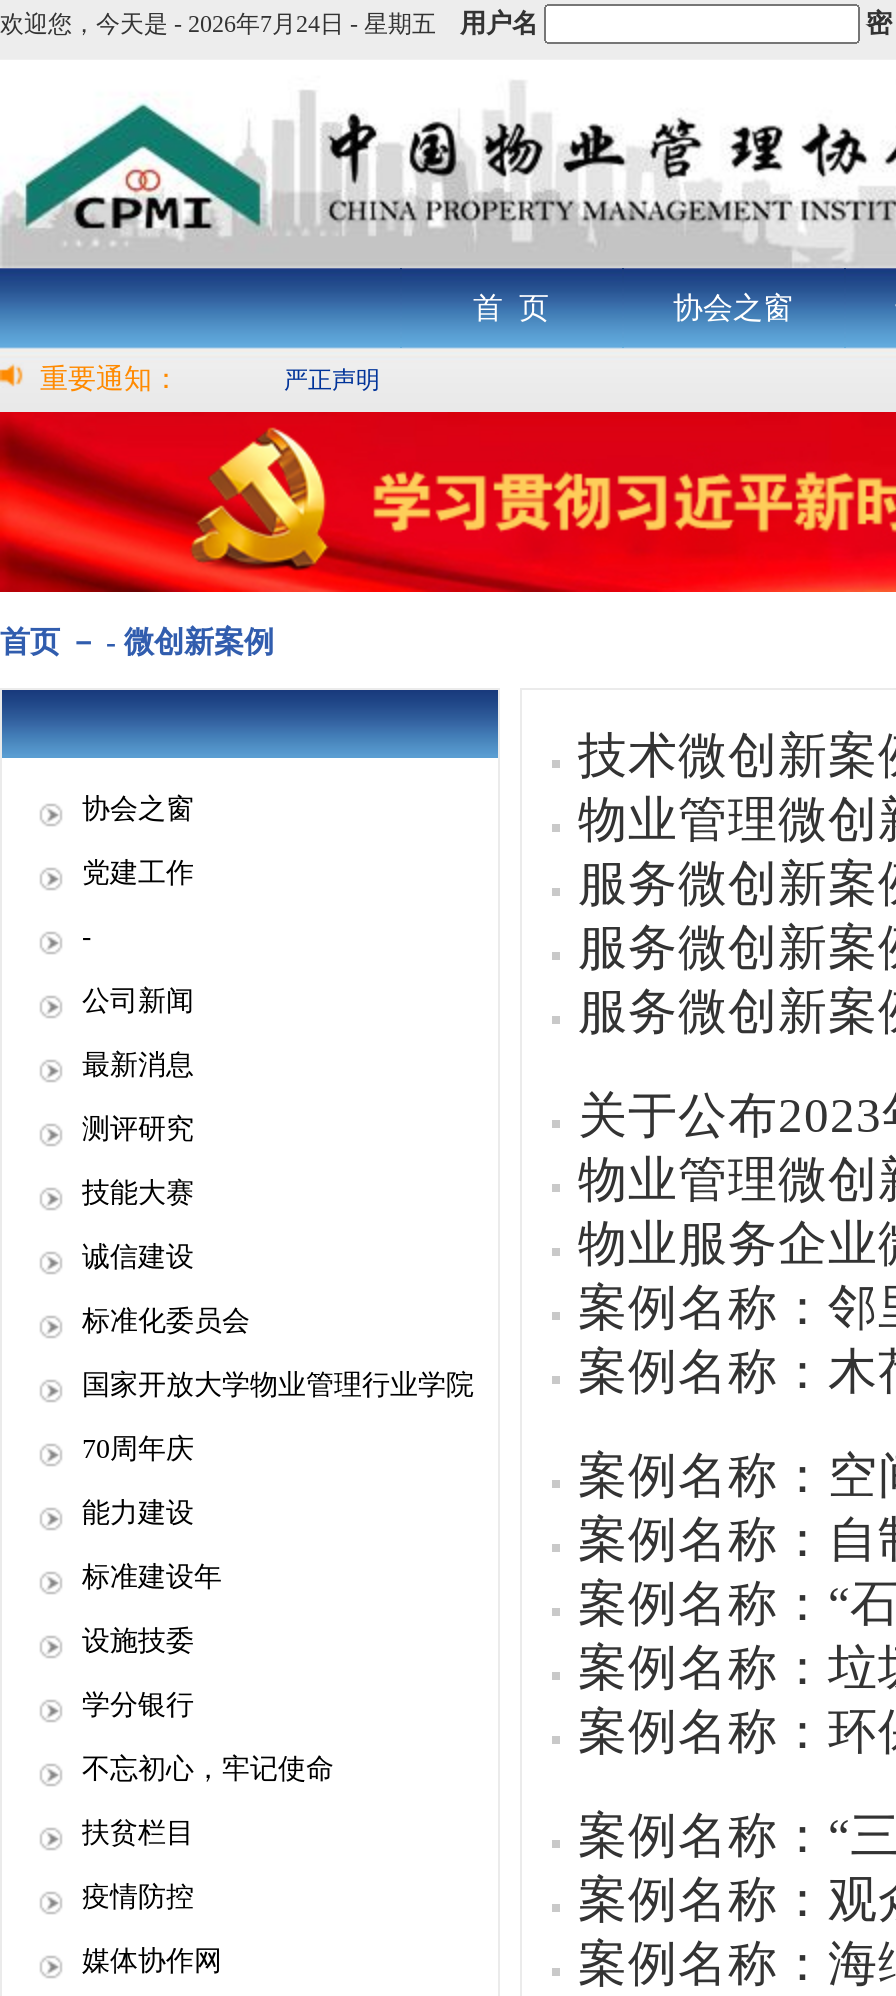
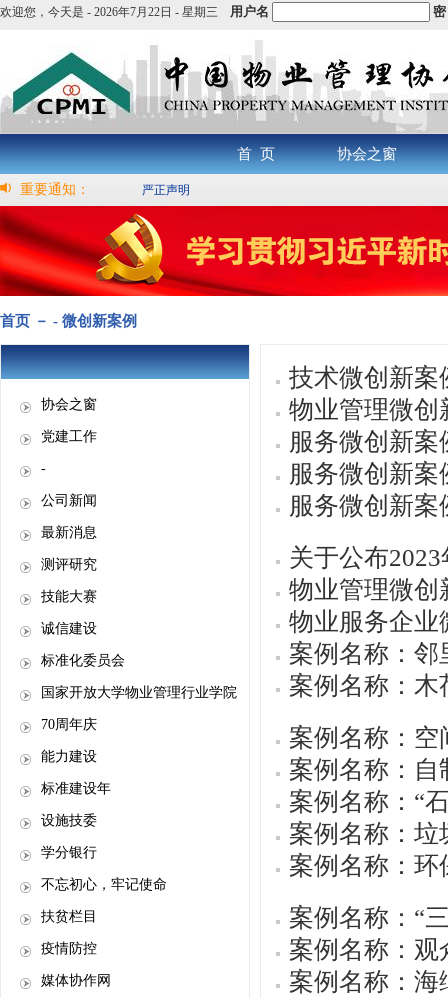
- 欢迎您，今天是 - 2026年7月24日 - 星期五用户名
+ 欢迎您，今天是 - 2026年7月22日 - 星期三用户名
